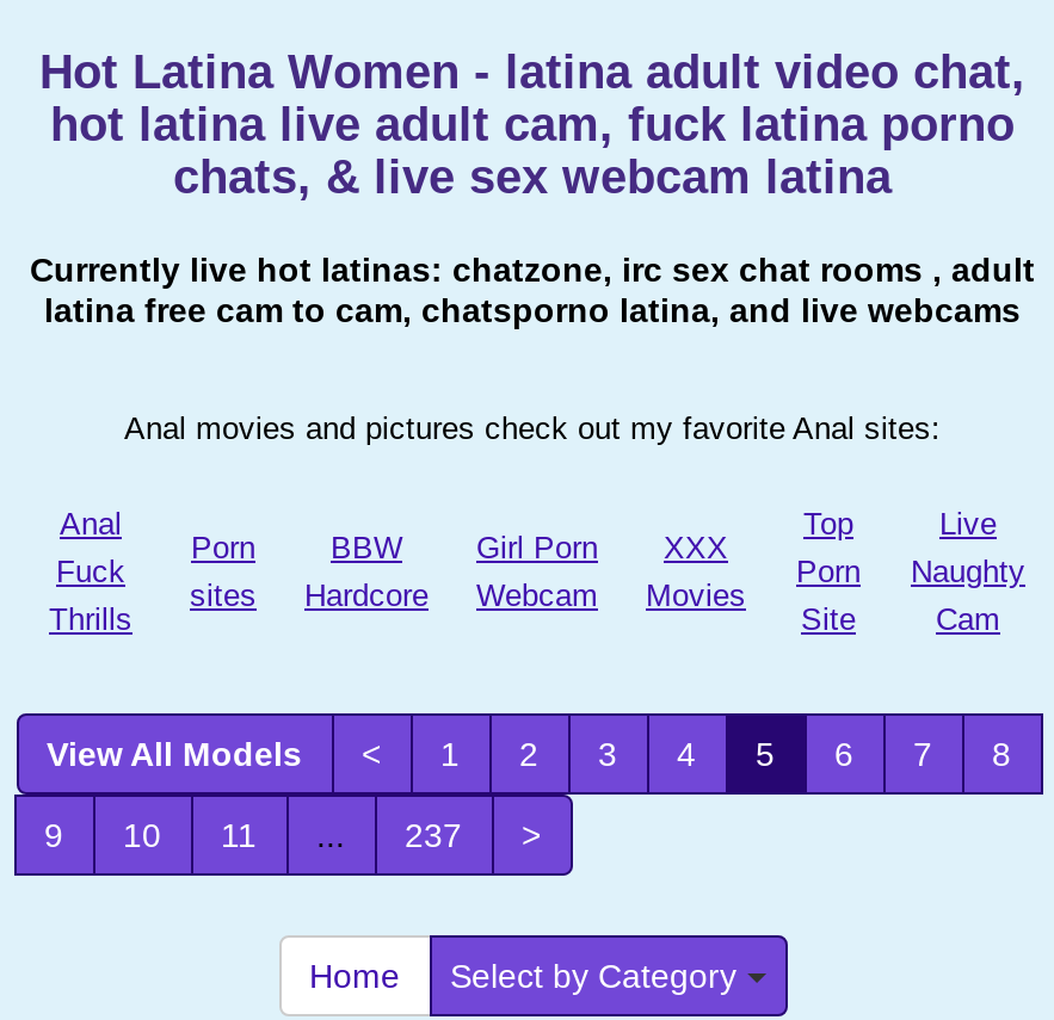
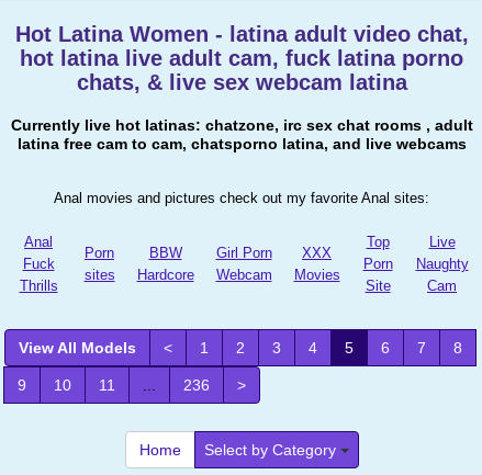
- 237
+ 236
